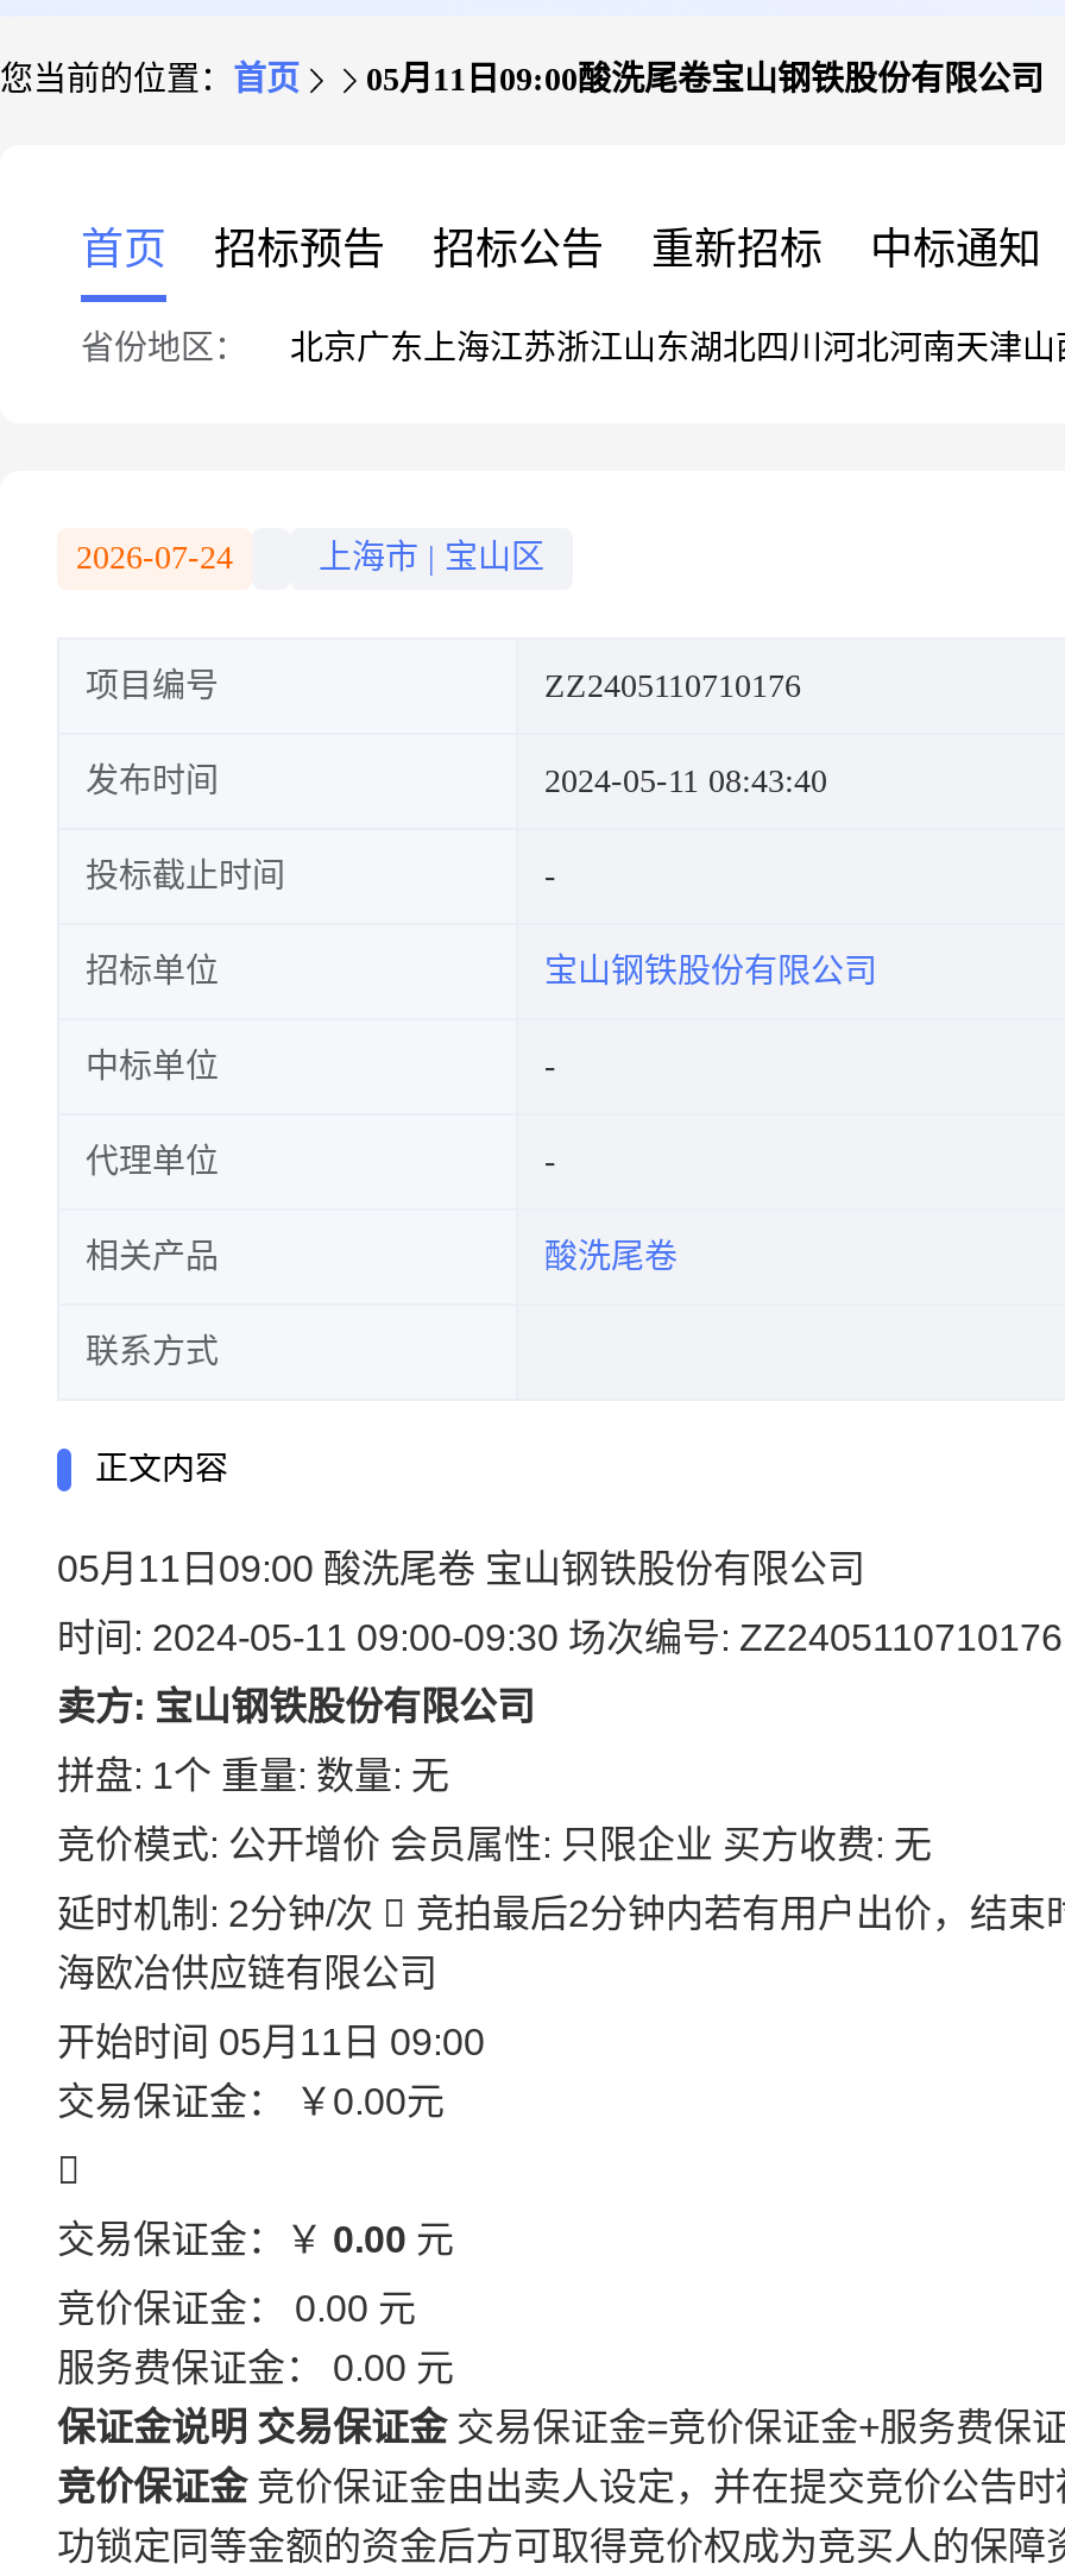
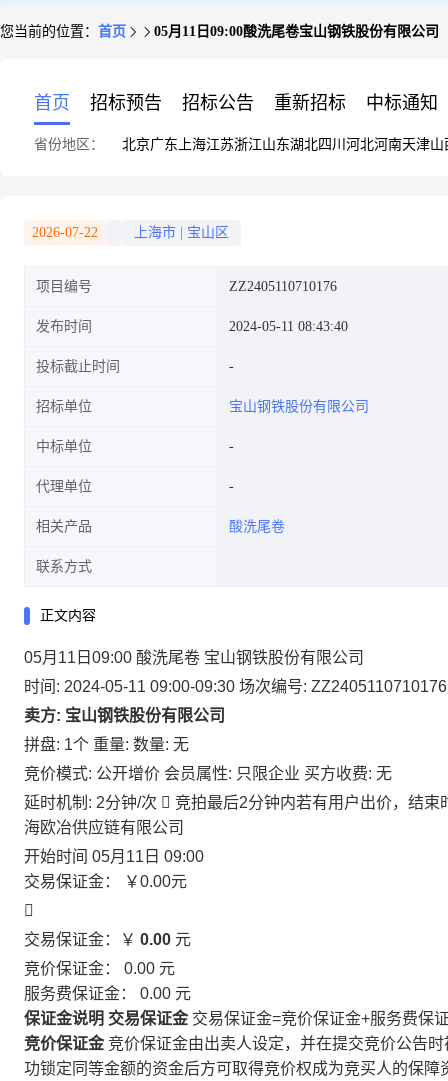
- 2026-07-24
+ 2026-07-22
